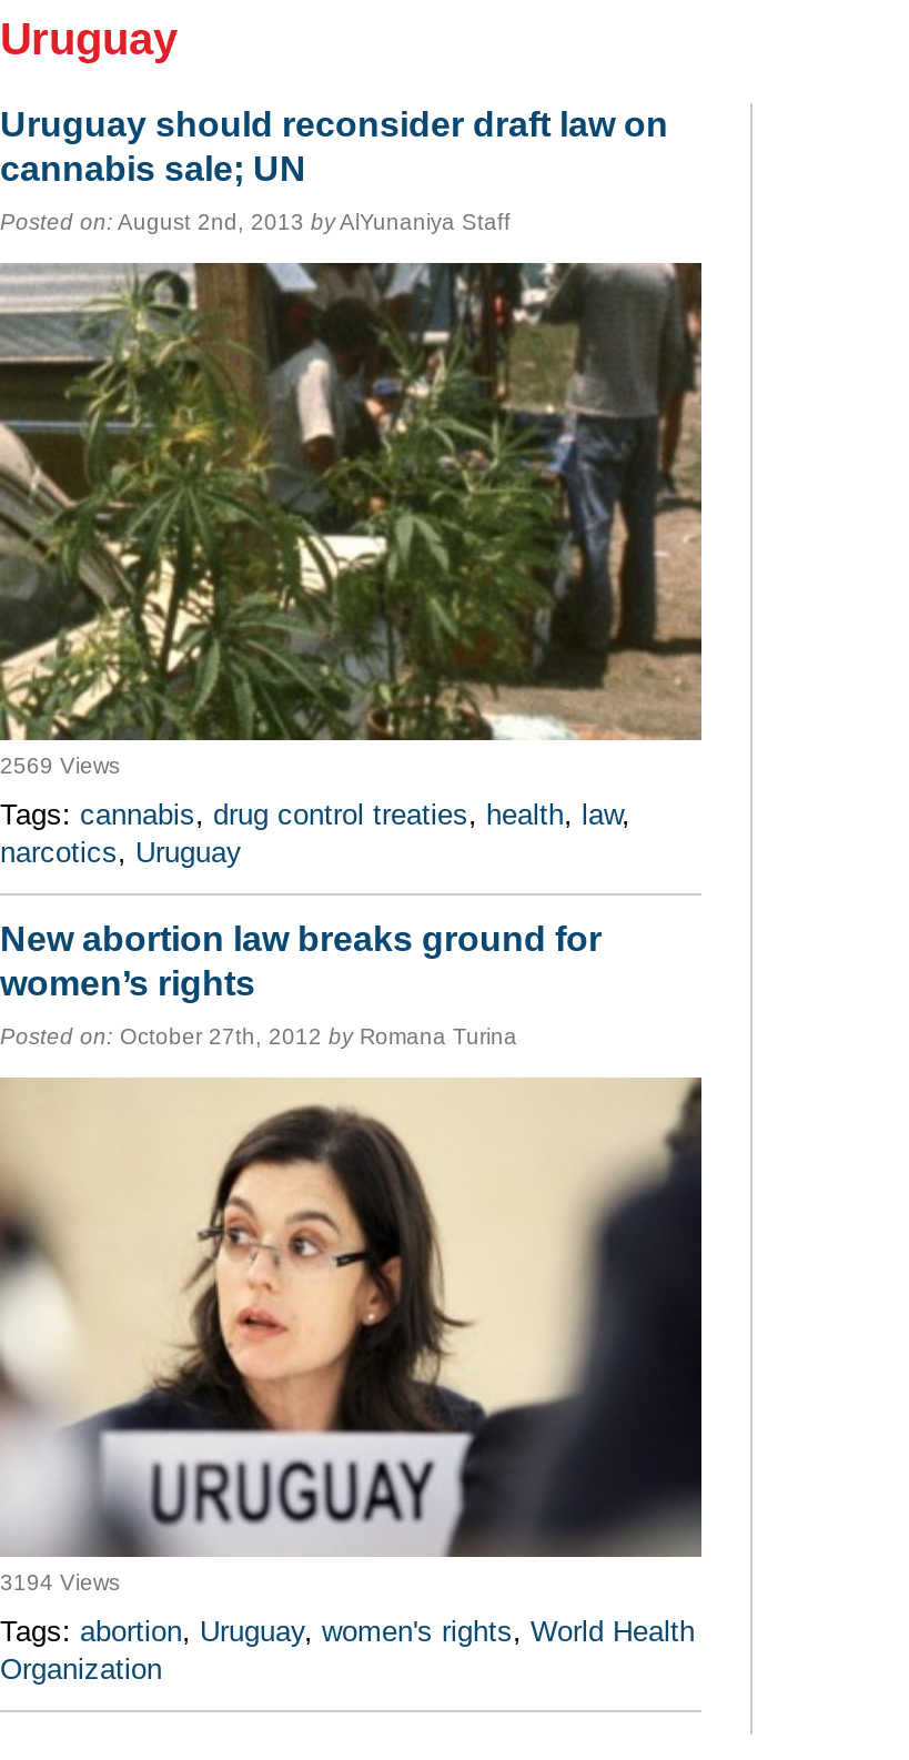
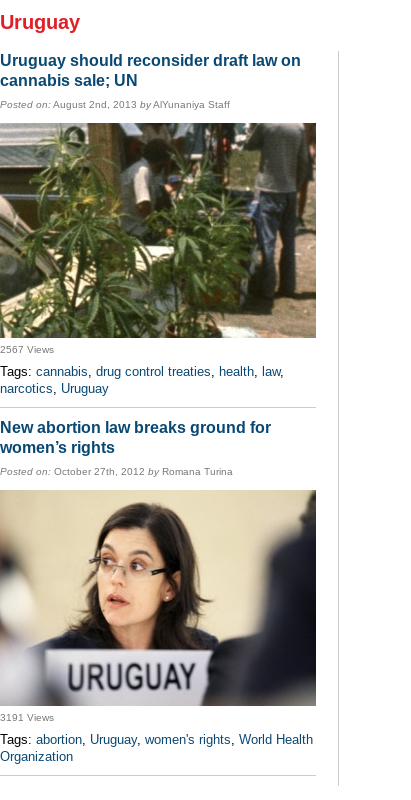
- 2569 Views
+ 2567 Views

- 3194 Views
+ 3191 Views
